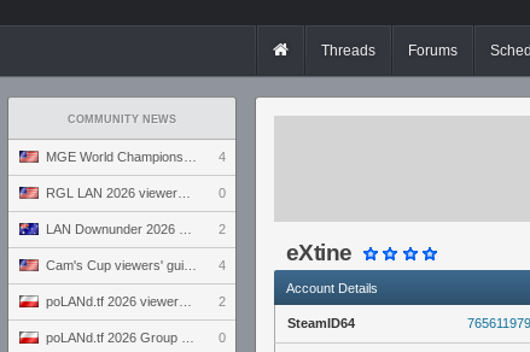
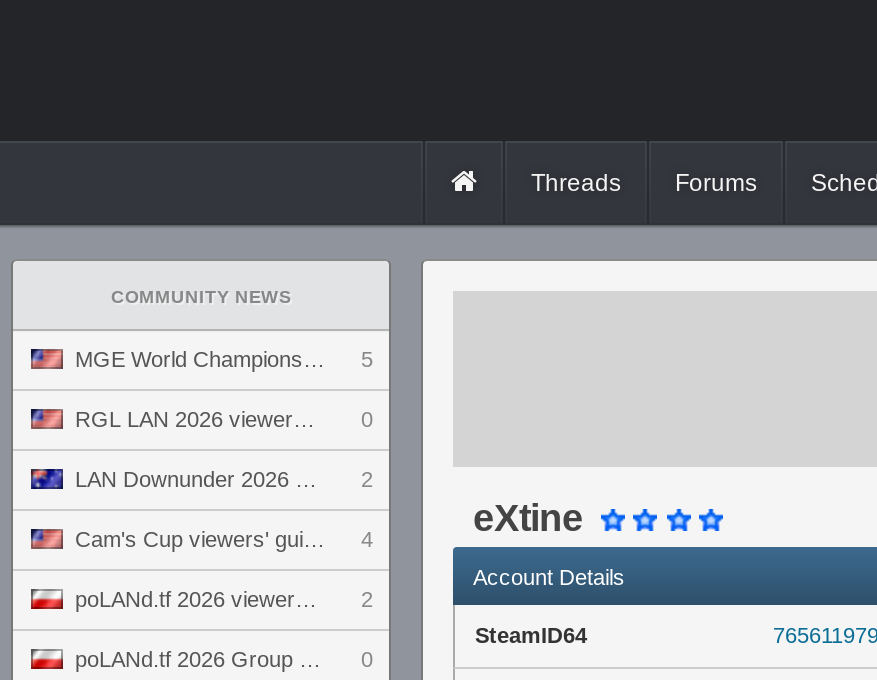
- 4
+ 5
